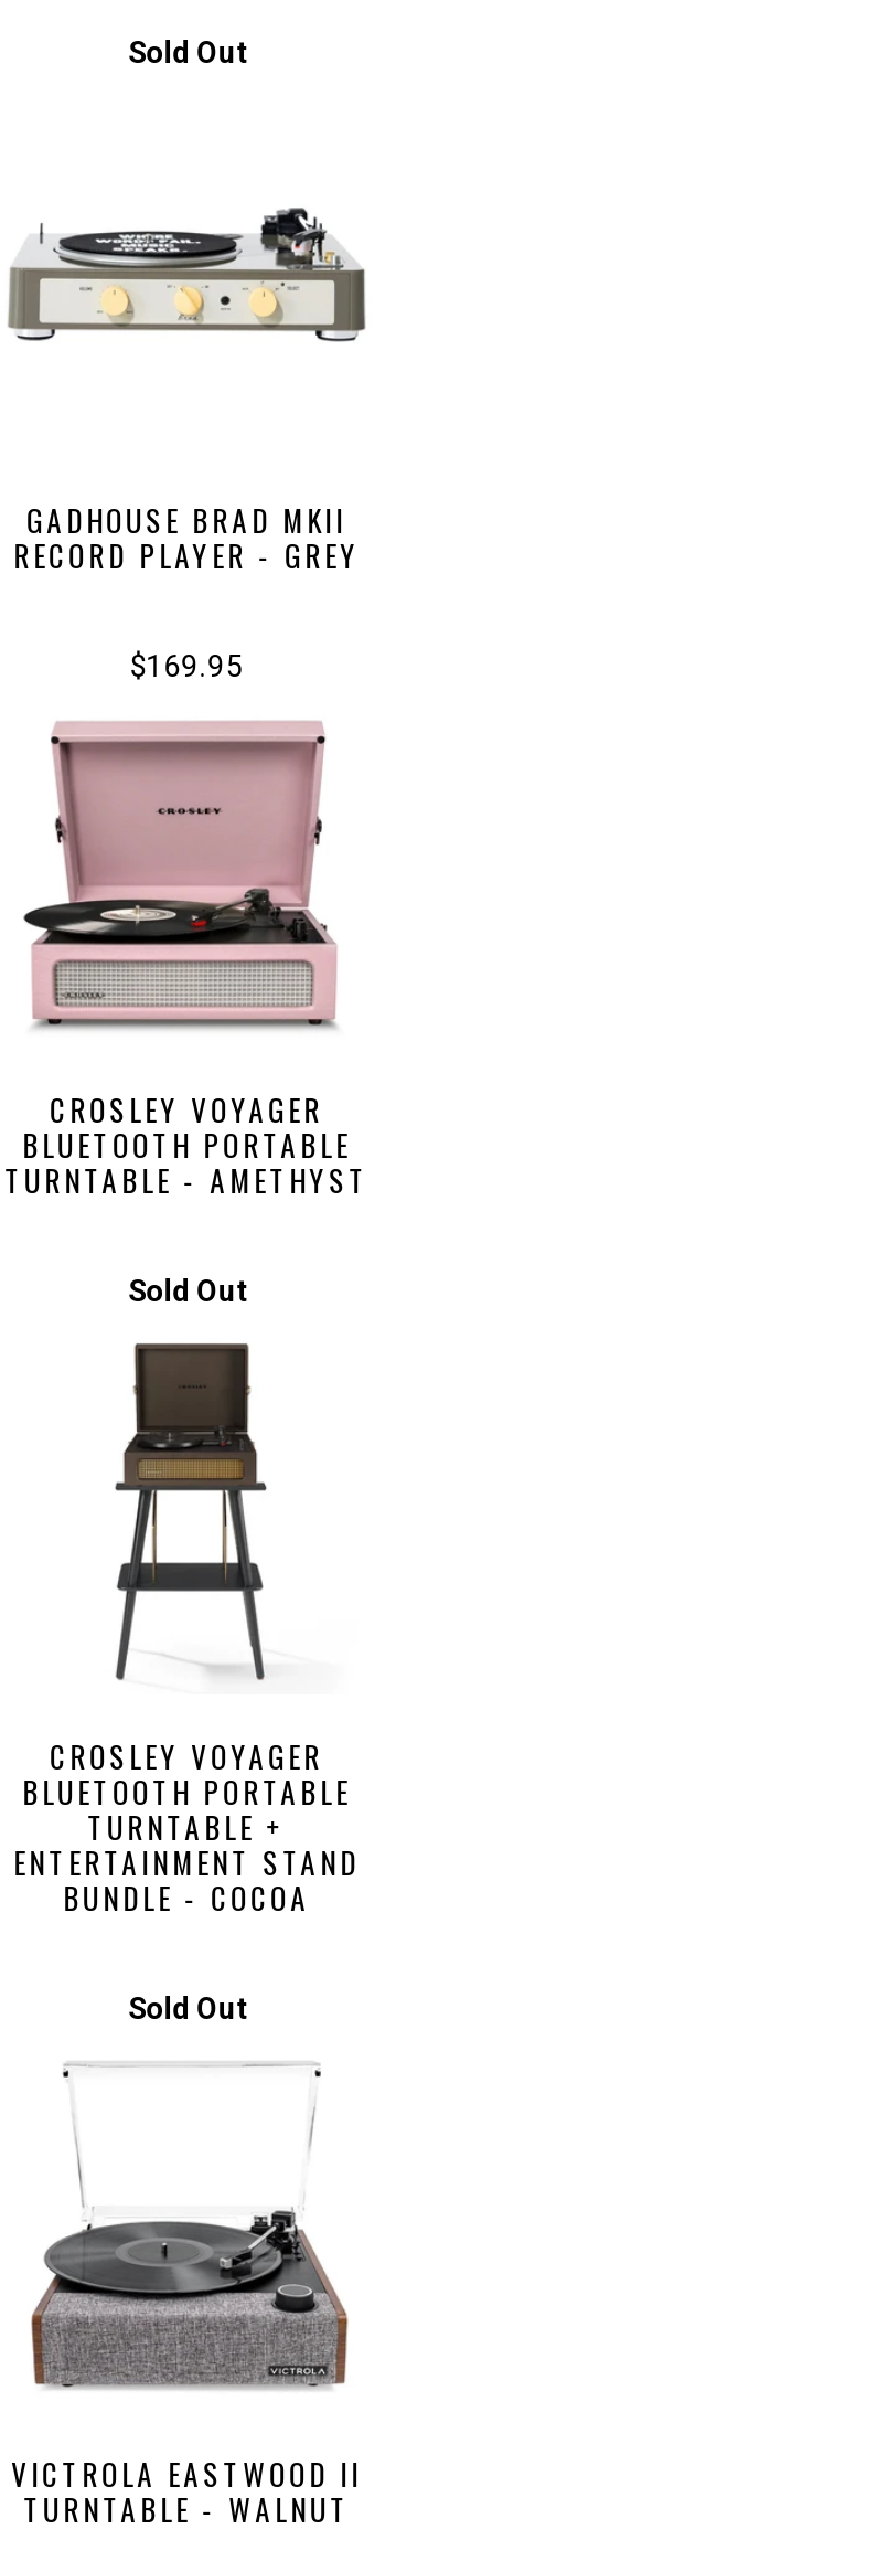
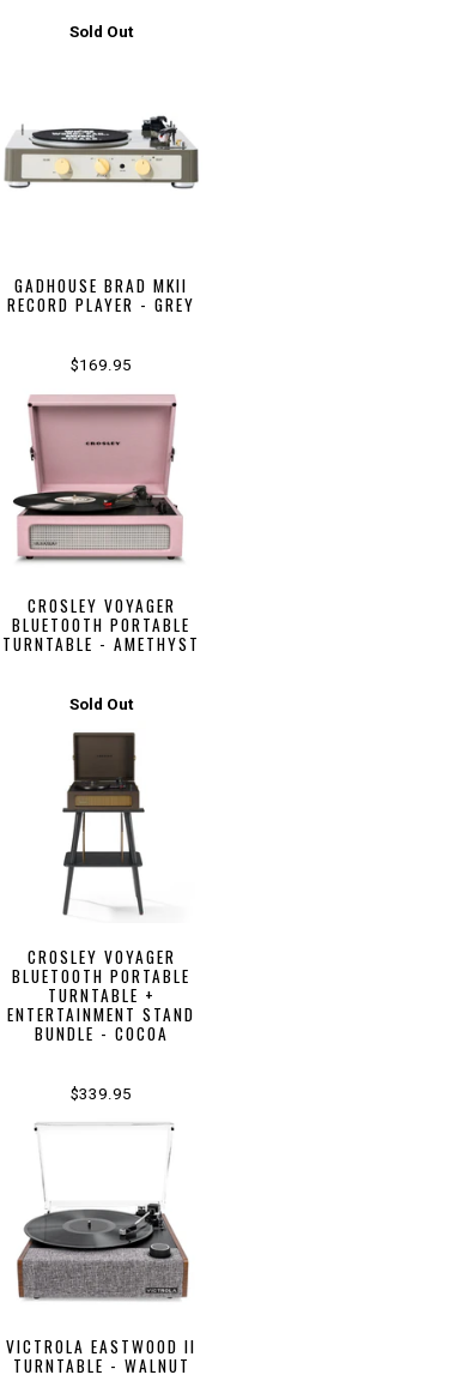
- Sold Out
+ $339.95
